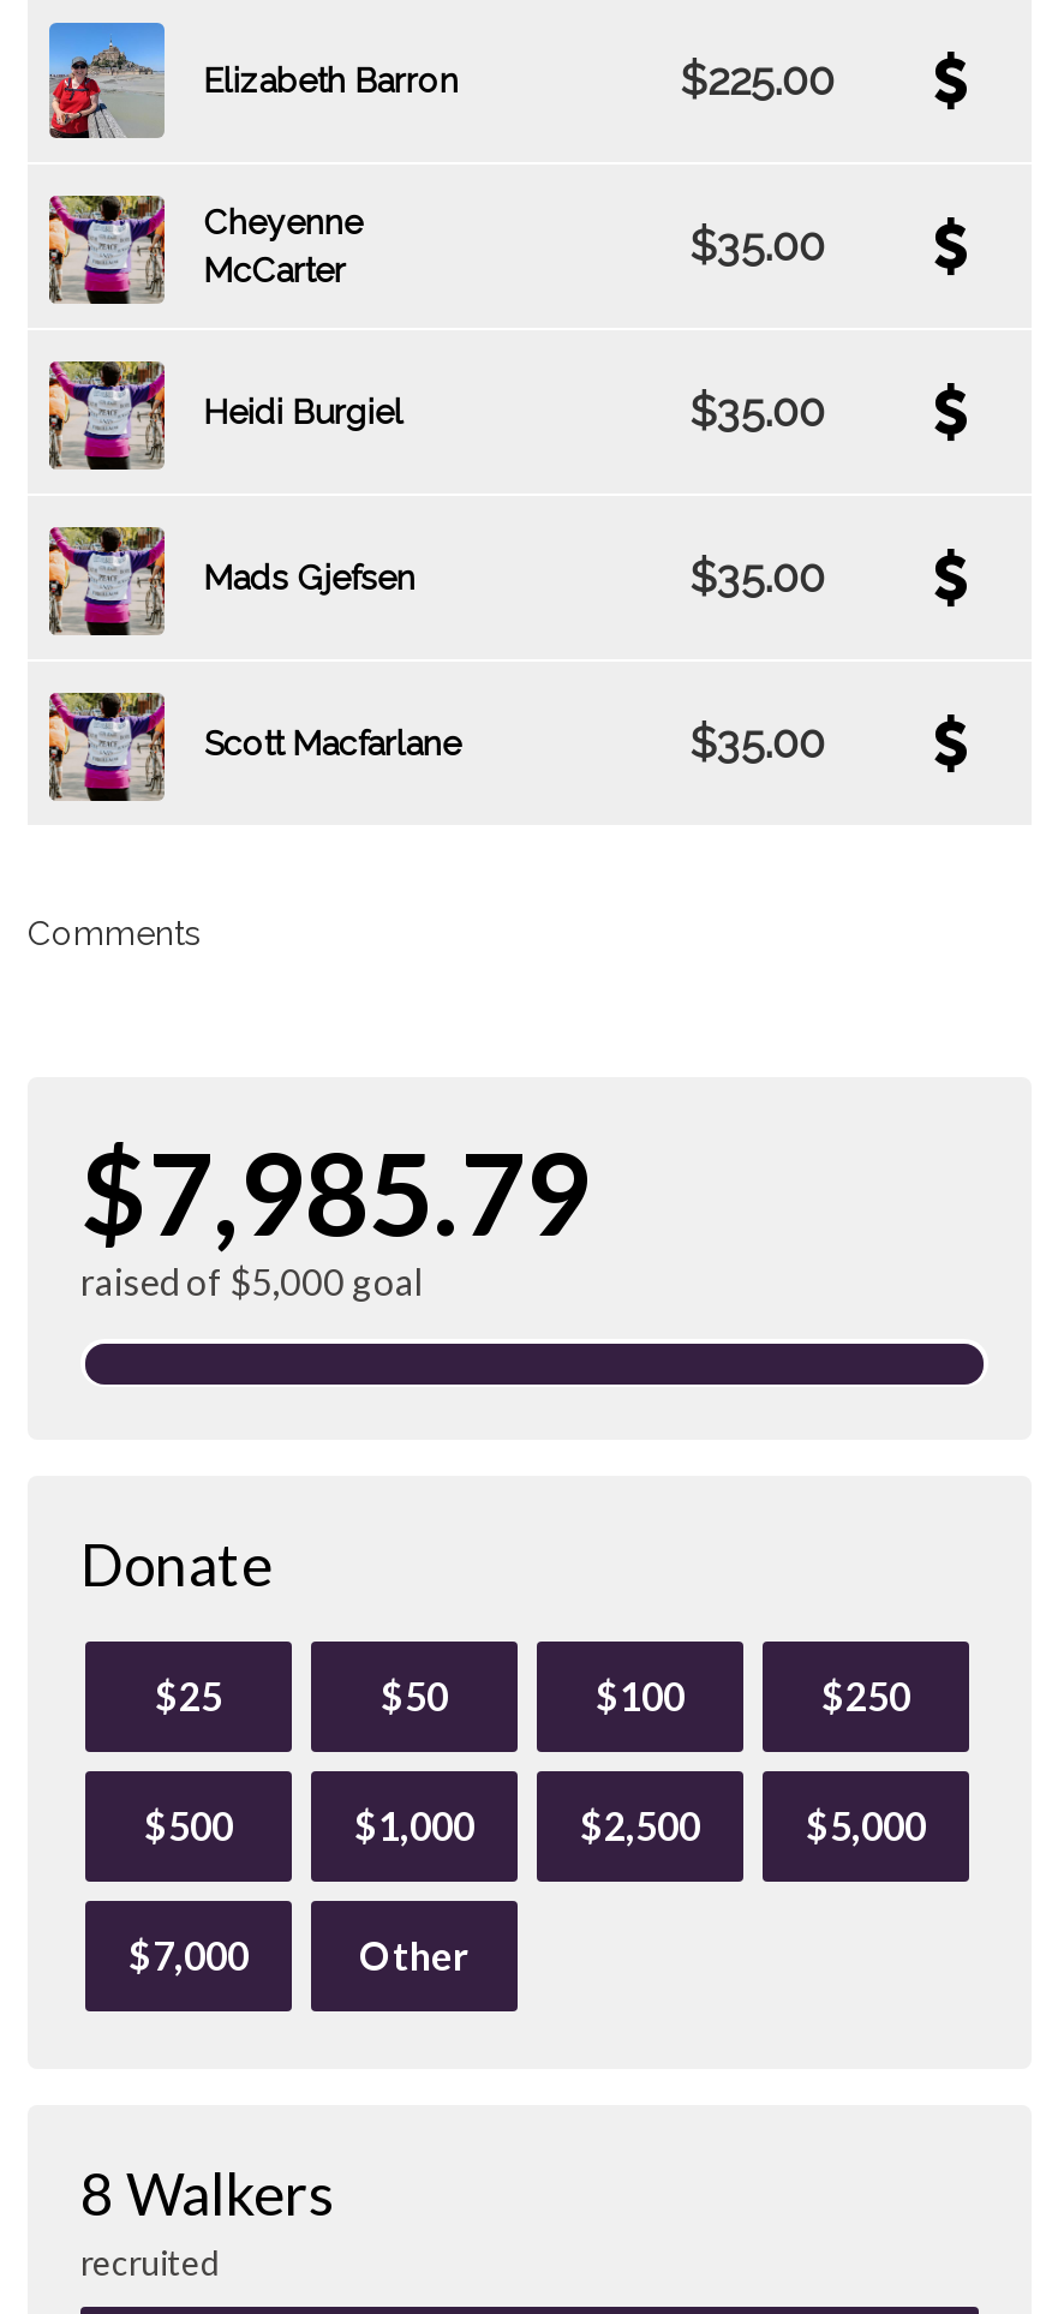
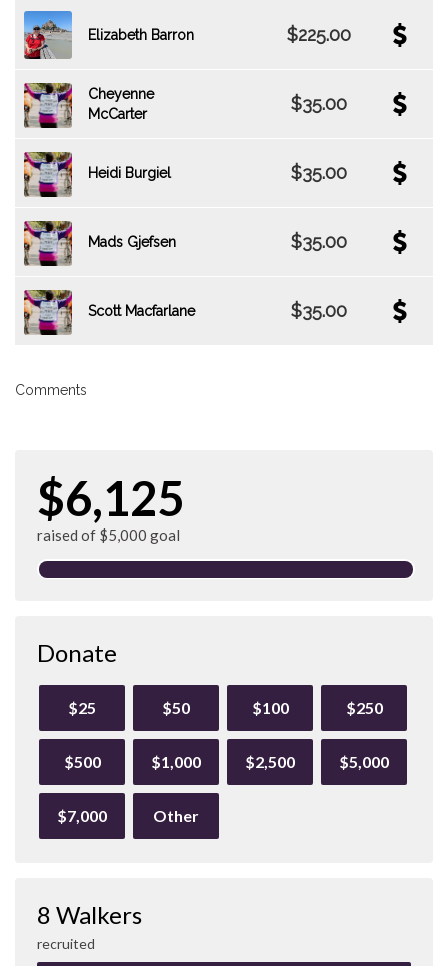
- $7,985.79
+ $6,125
